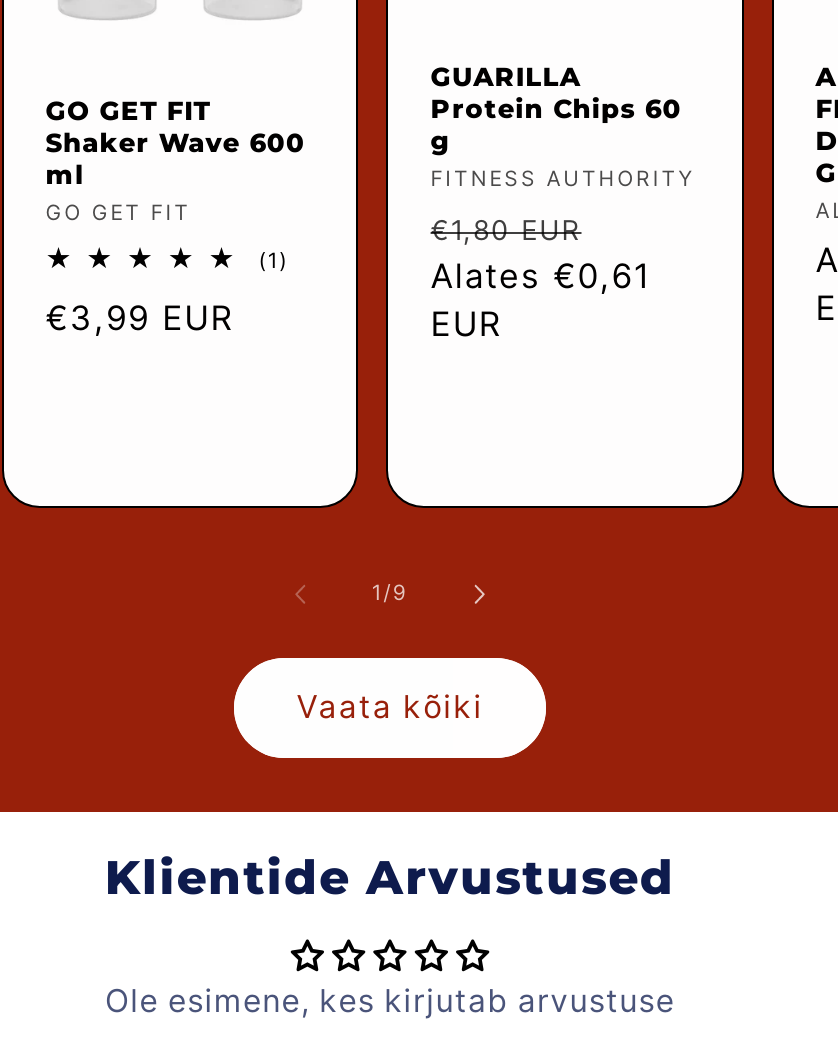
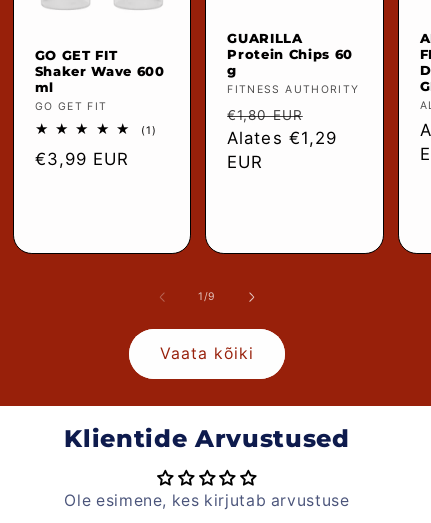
- Alates €0,61
+ Alates €1,29
